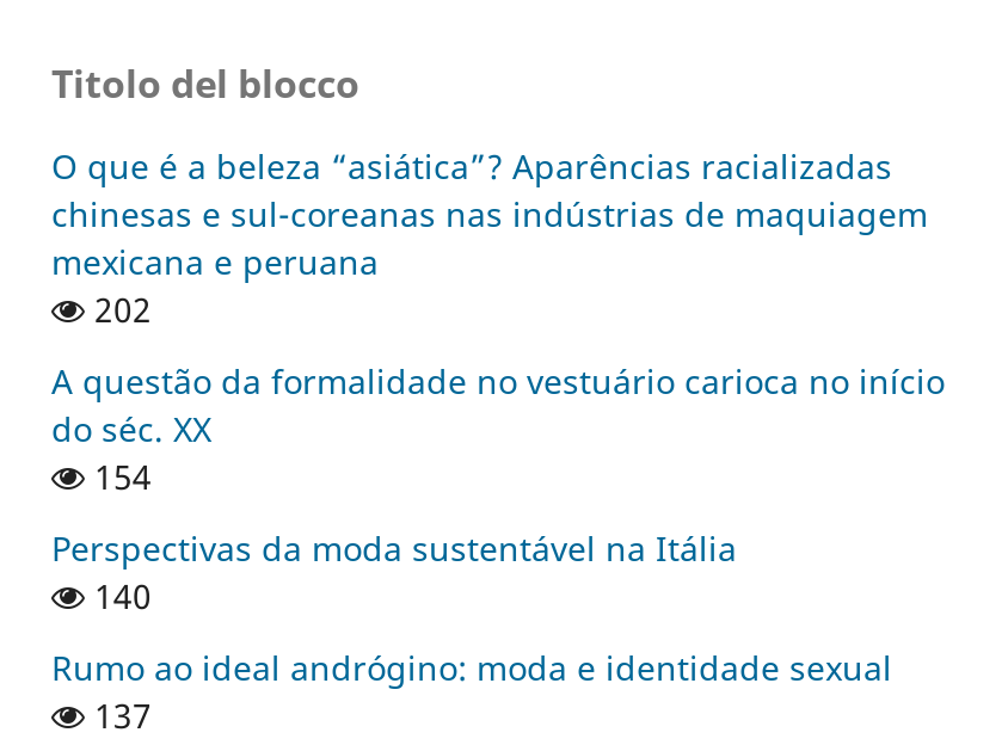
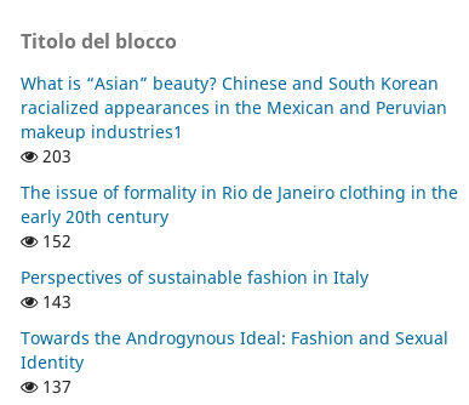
- O que é a beleza “asiática”? Aparências racializadas
- chinesas e sul-coreanas nas indústrias de maquiagem
- mexicana e peruana
- 202
+ What is “Asian” beauty? Chinese and South Korean
+ racialized appearances in the Mexican and Peruvian
+ makeup industries1
+ 203

- A questão da formalidade no vestuário carioca no início
- do séc. XX
- 154
+ The issue of formality in Rio de Janeiro clothing in the
+ early 20th century
+ 152

- Perspectivas da moda sustentável na Itália
- 140
+ Perspectives of sustainable fashion in Italy
+ 143

- Rumo ao ideal andrógino: moda e identidade sexual
+ Towards the Androgynous Ideal: Fashion and Sexual
+ Identity
